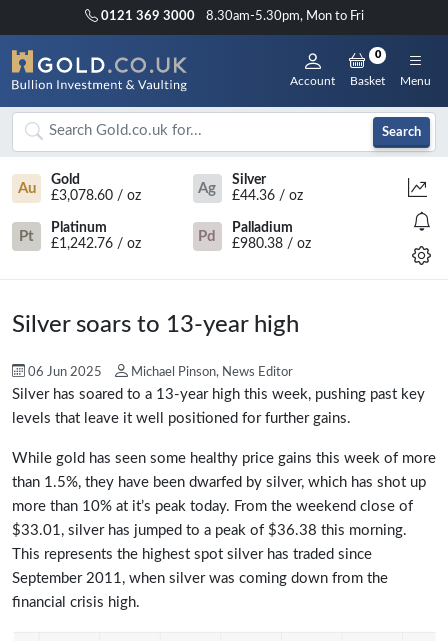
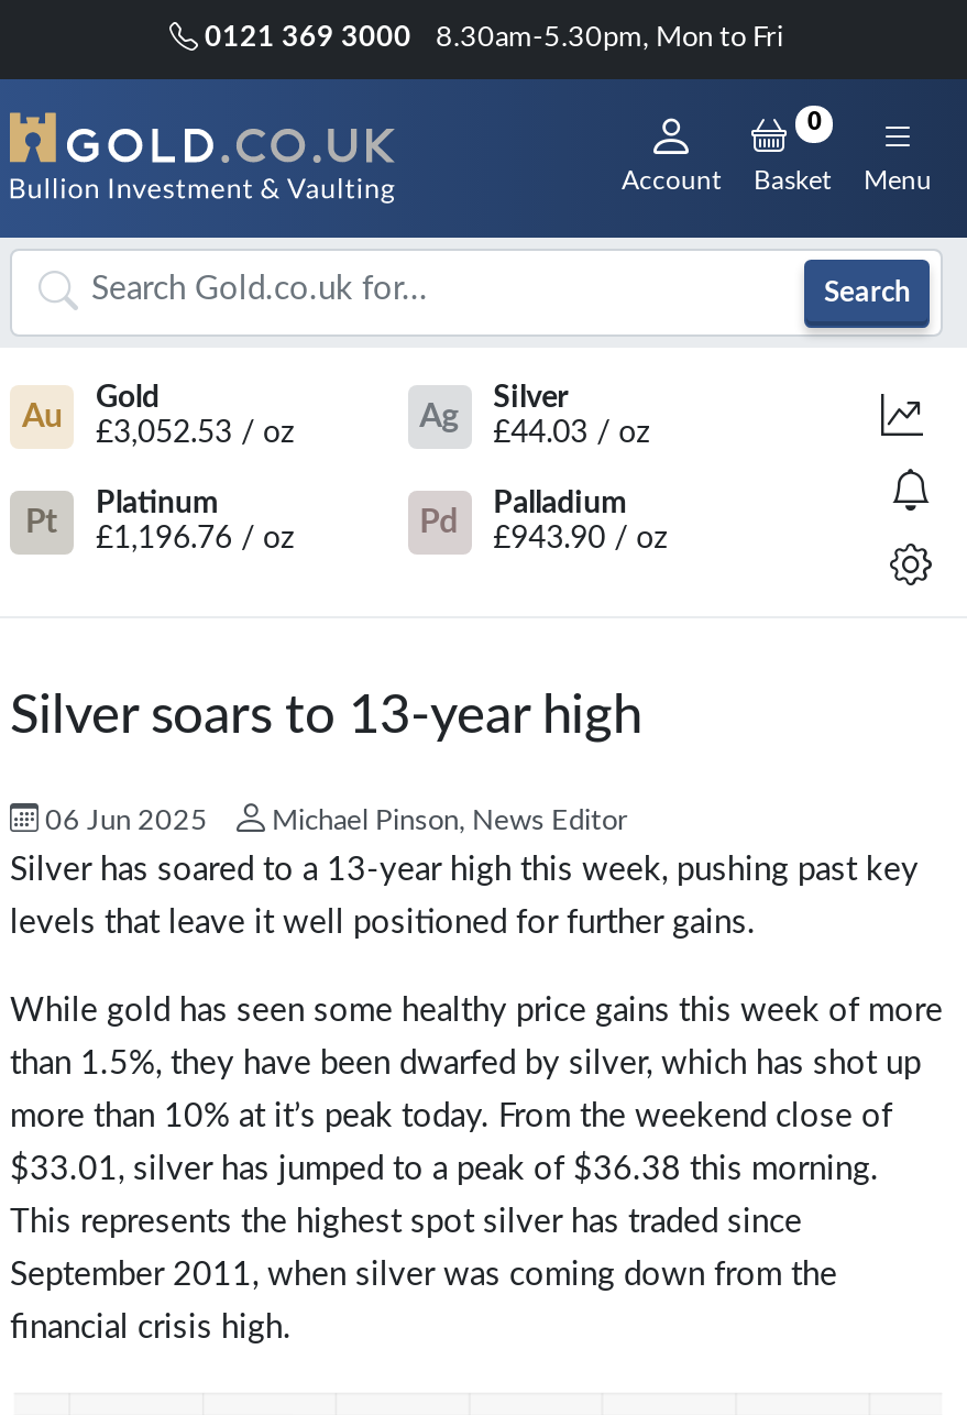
- £3,078.60 / oz
+ £3,052.53 / oz

- £44.36 / oz
+ £44.03 / oz

- £1,242.76 / oz
+ £1,196.76 / oz

- £980.38 / oz
+ £943.90 / oz
